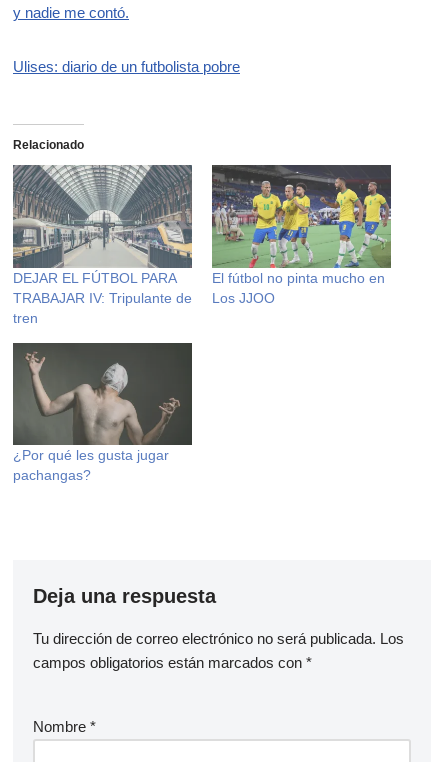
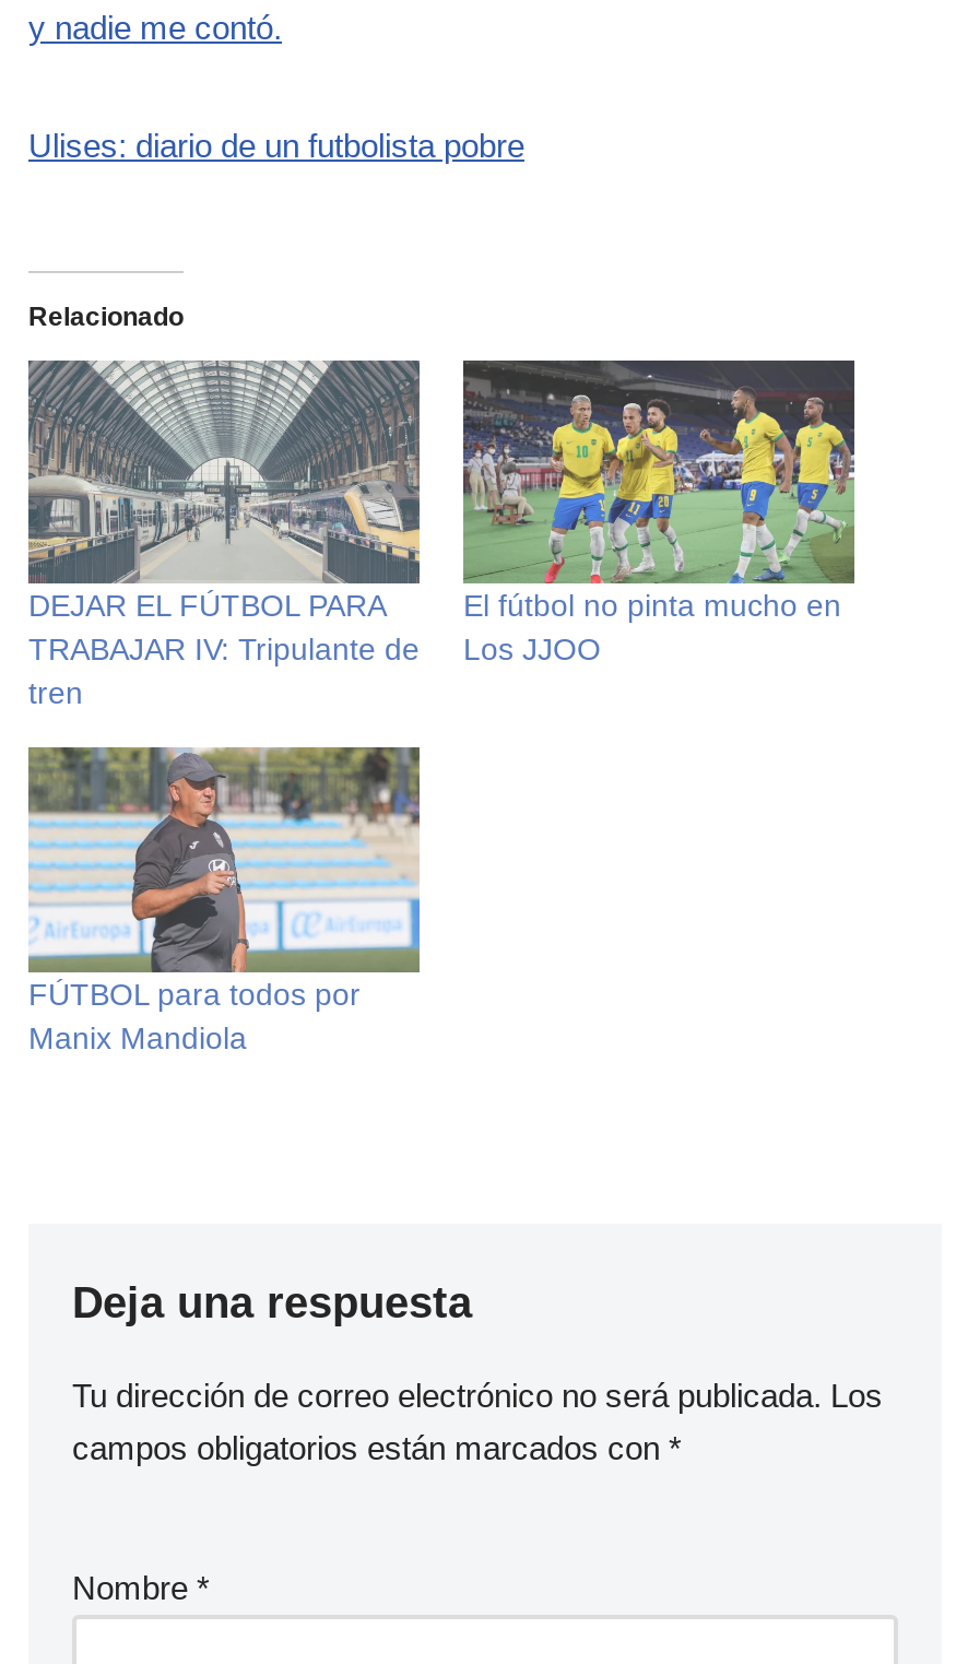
- [image]
- ¿Por qué les gusta jugar
- pachangas?
+ [image]
+ FÚTBOL para todos por
+ Manix Mandiola
